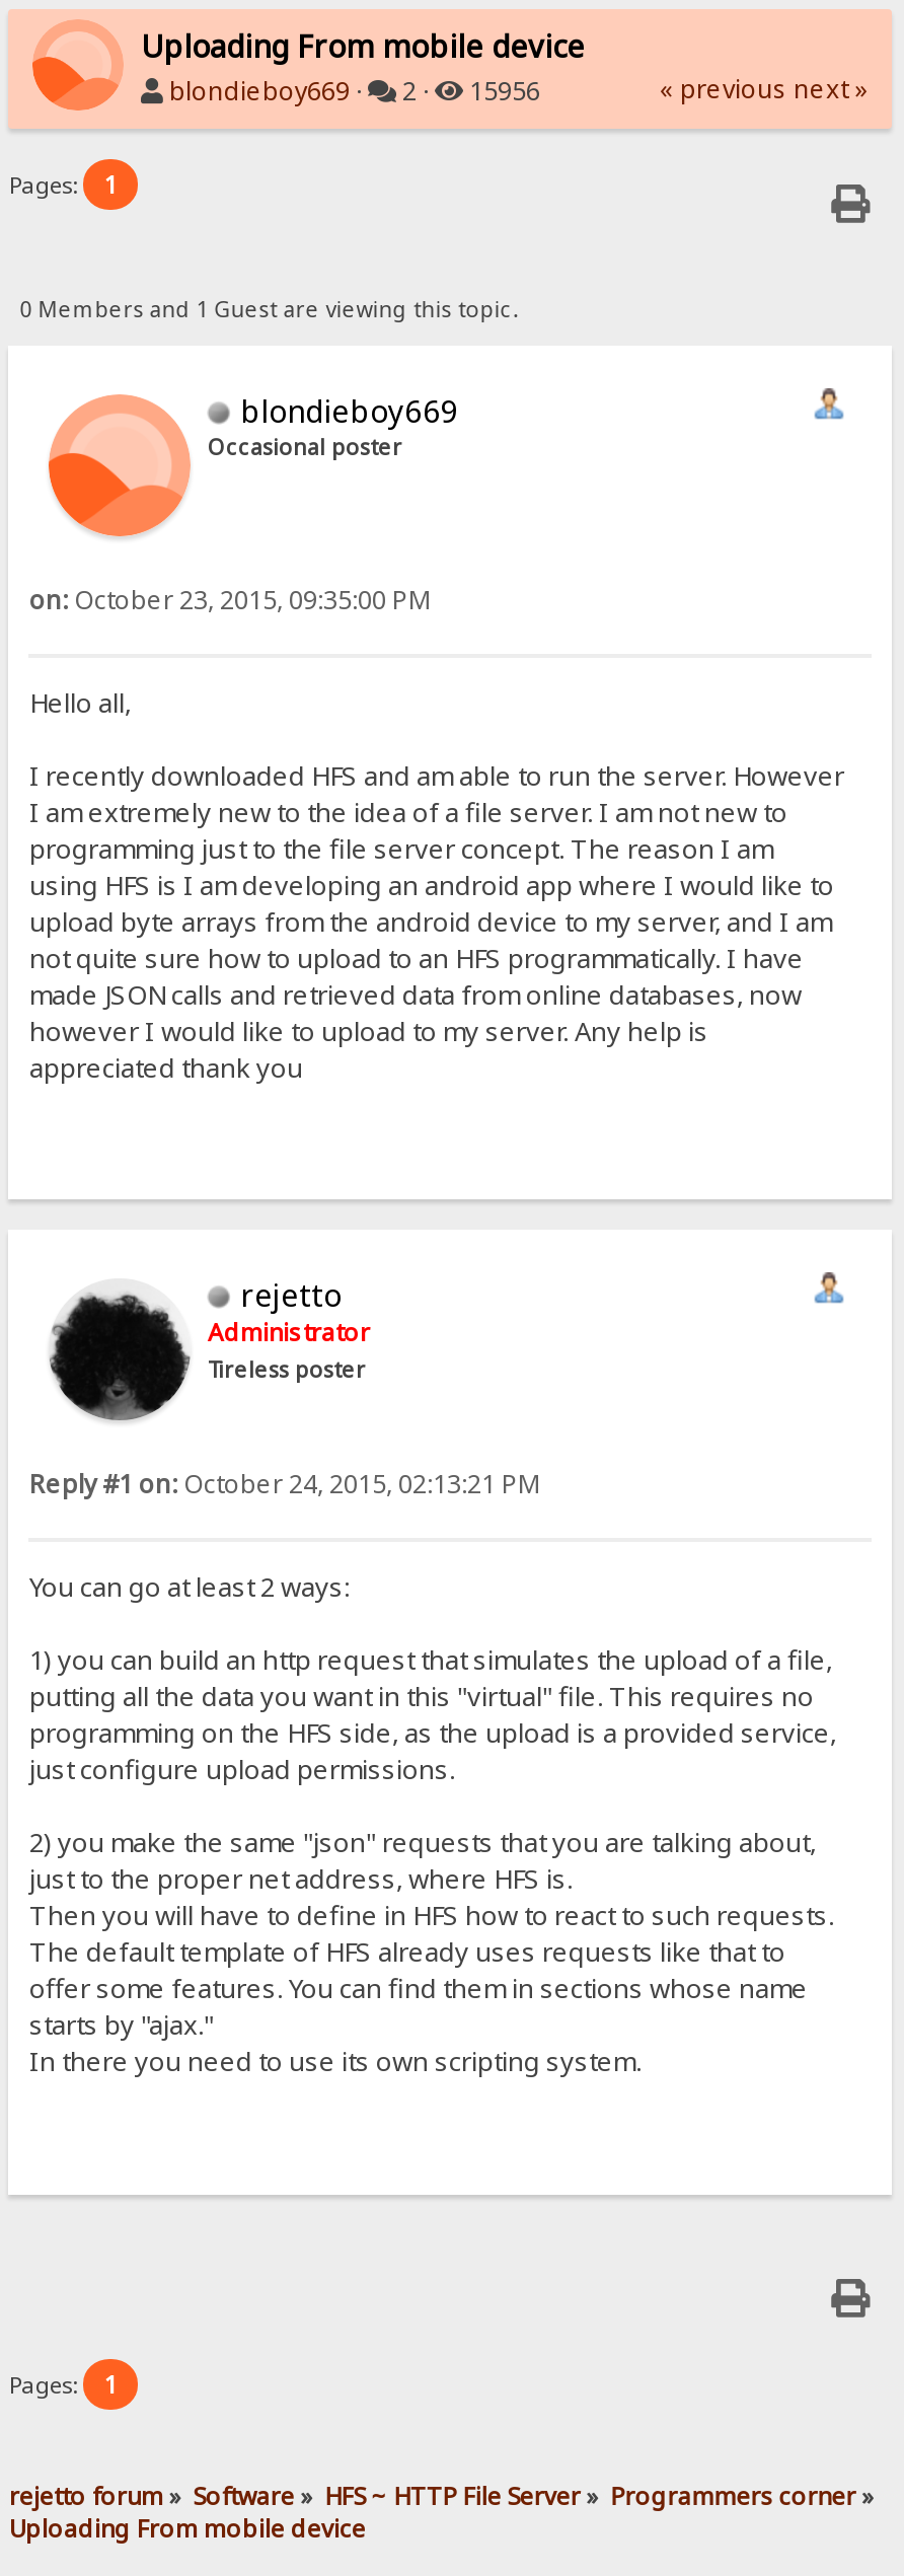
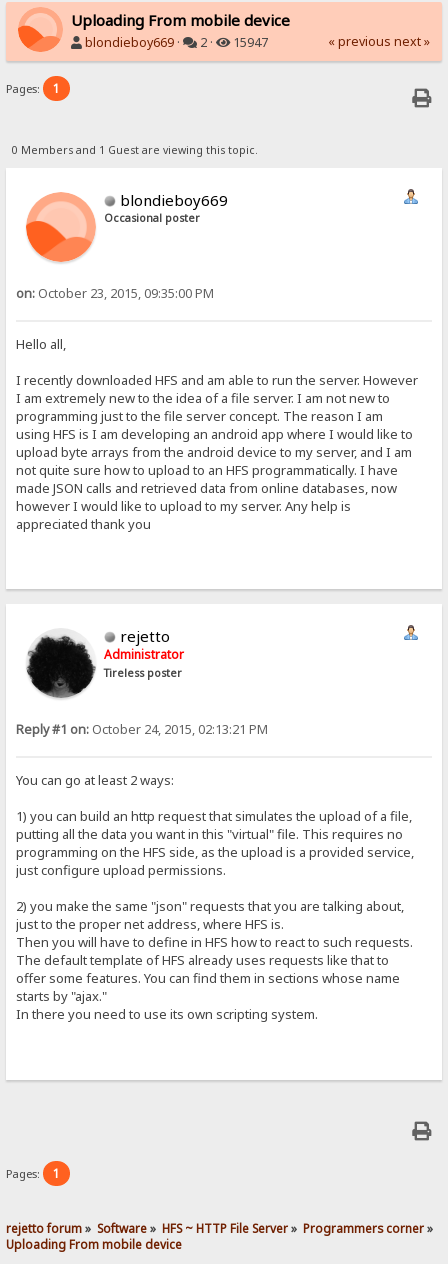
- 15956
+ 15947
